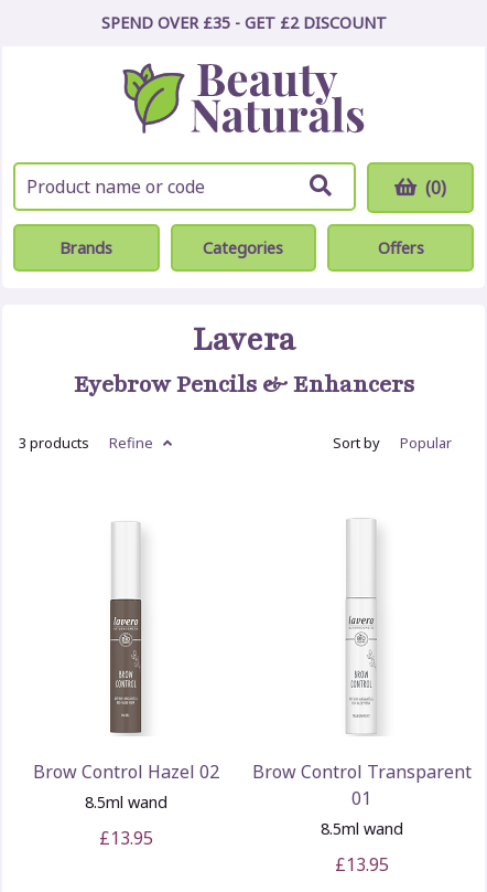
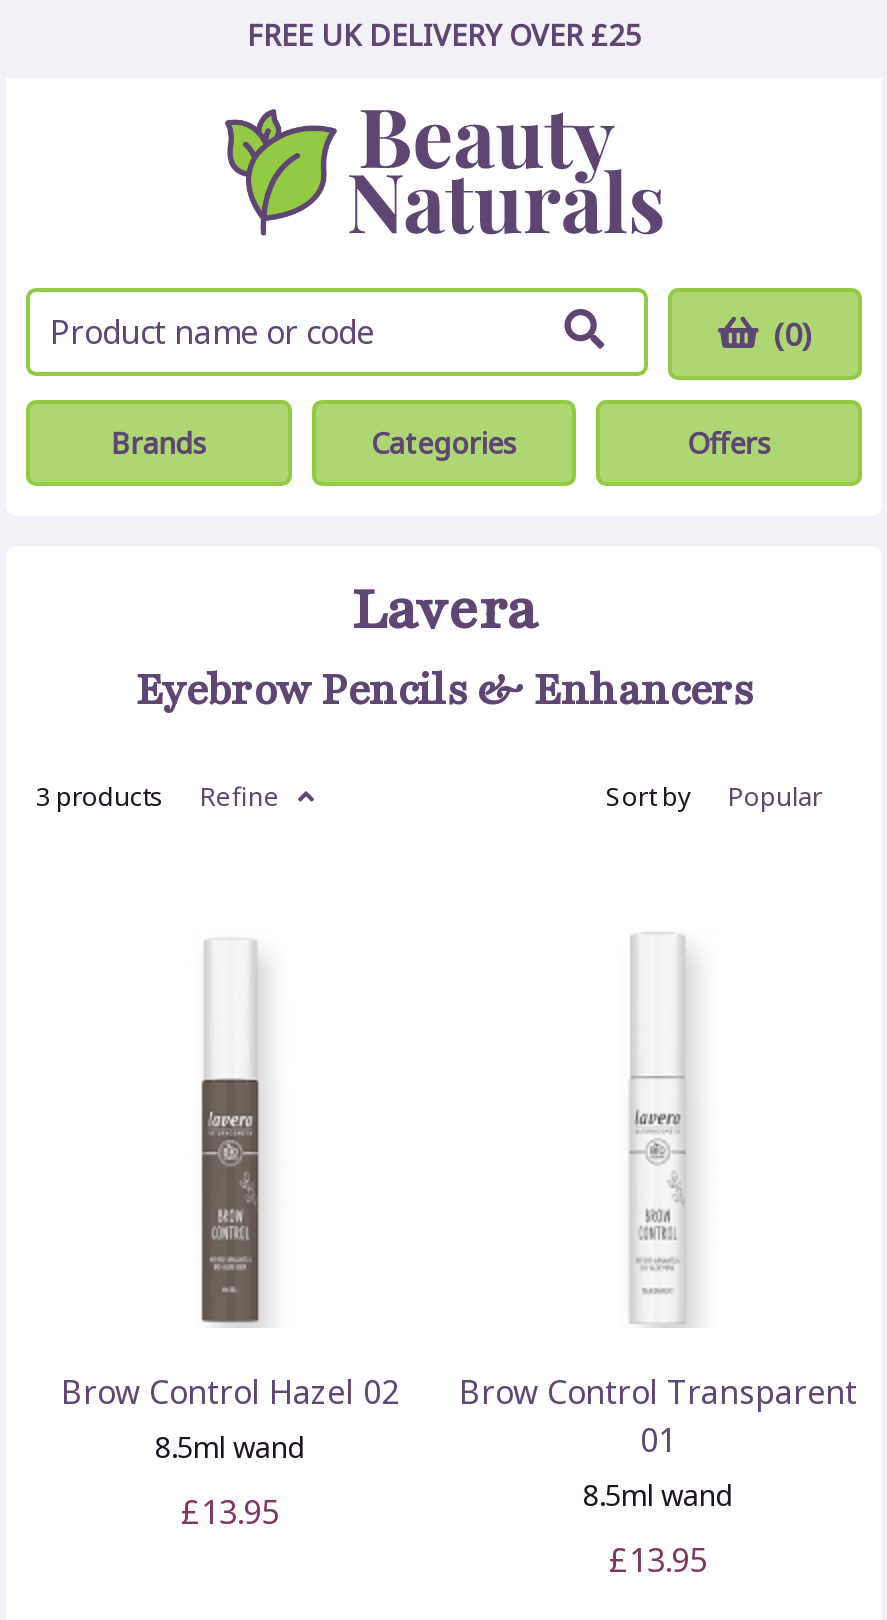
- SPEND OVER £35 - GET £2 DISCOUNT
+ FREE UK DELIVERY OVER £25
